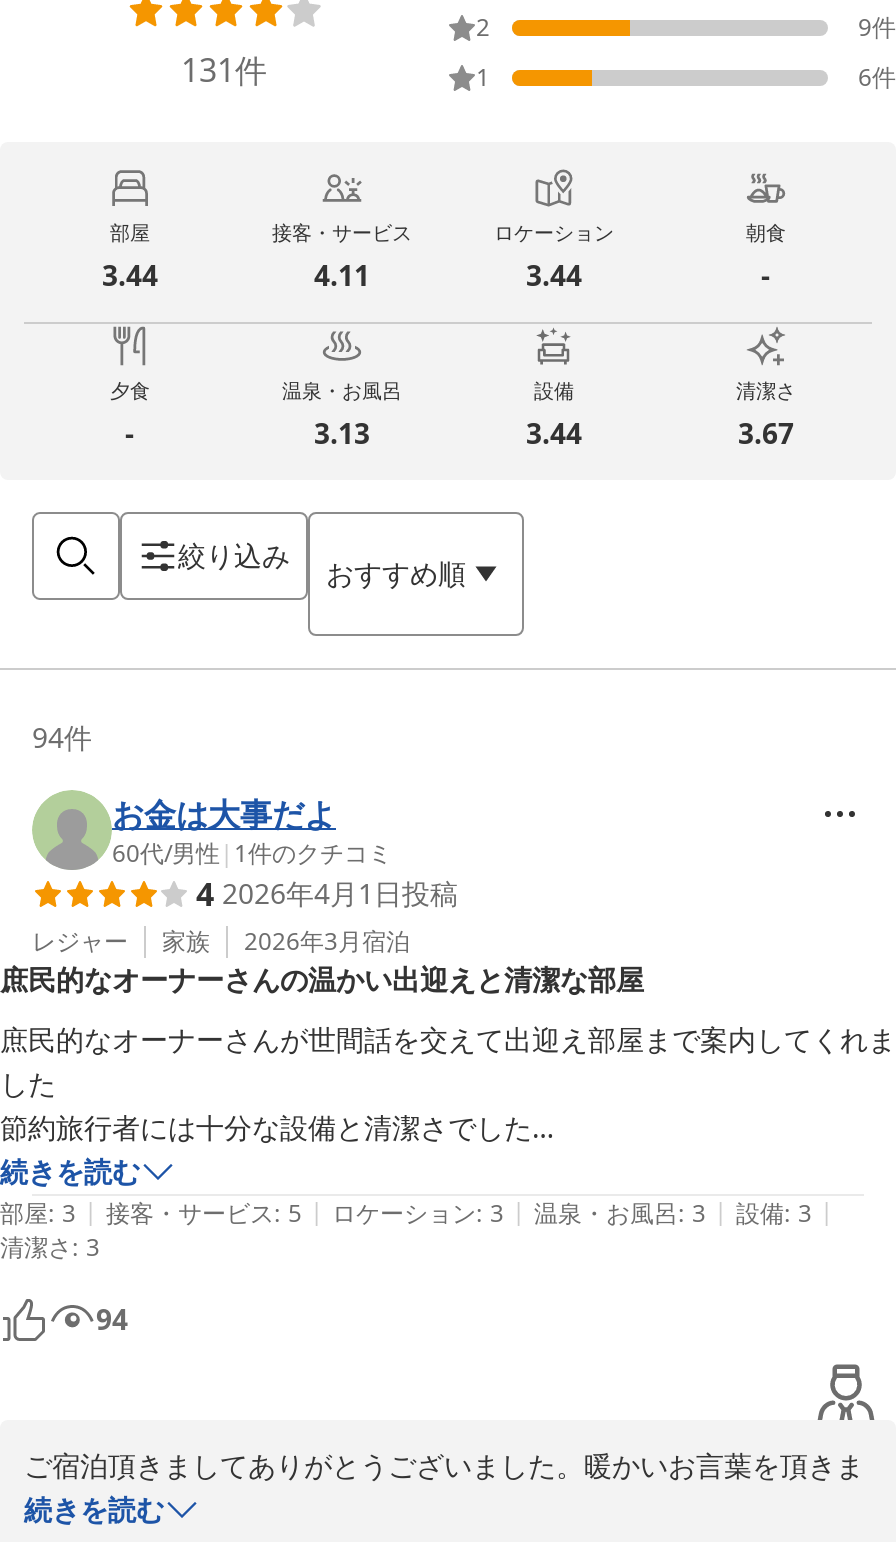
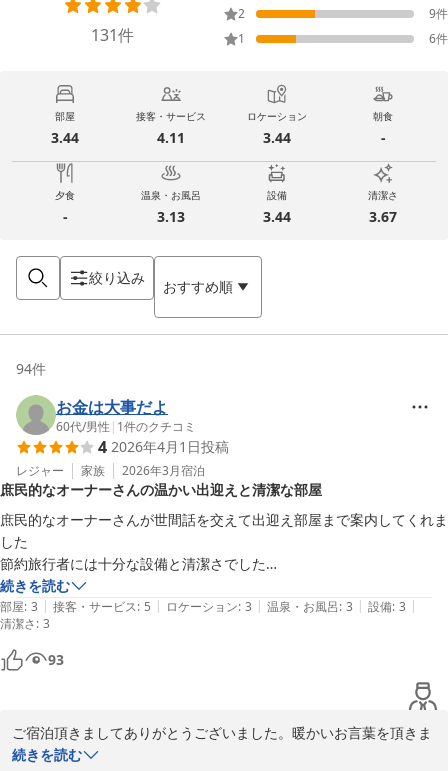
- 94
+ 93
